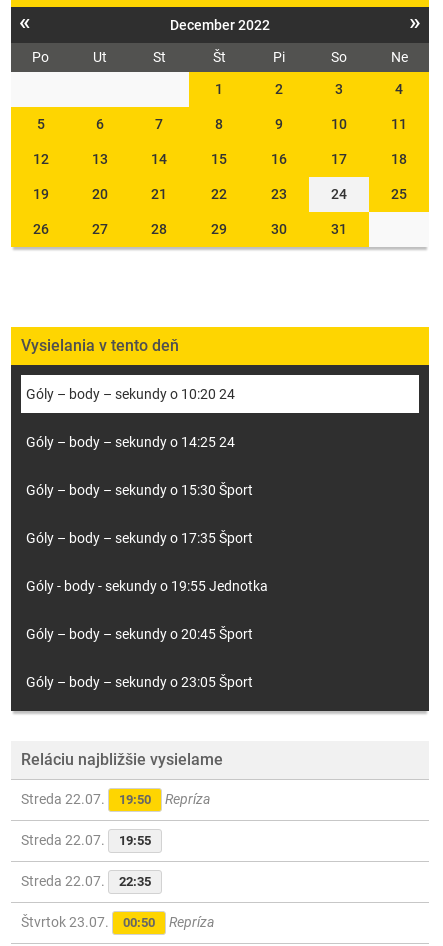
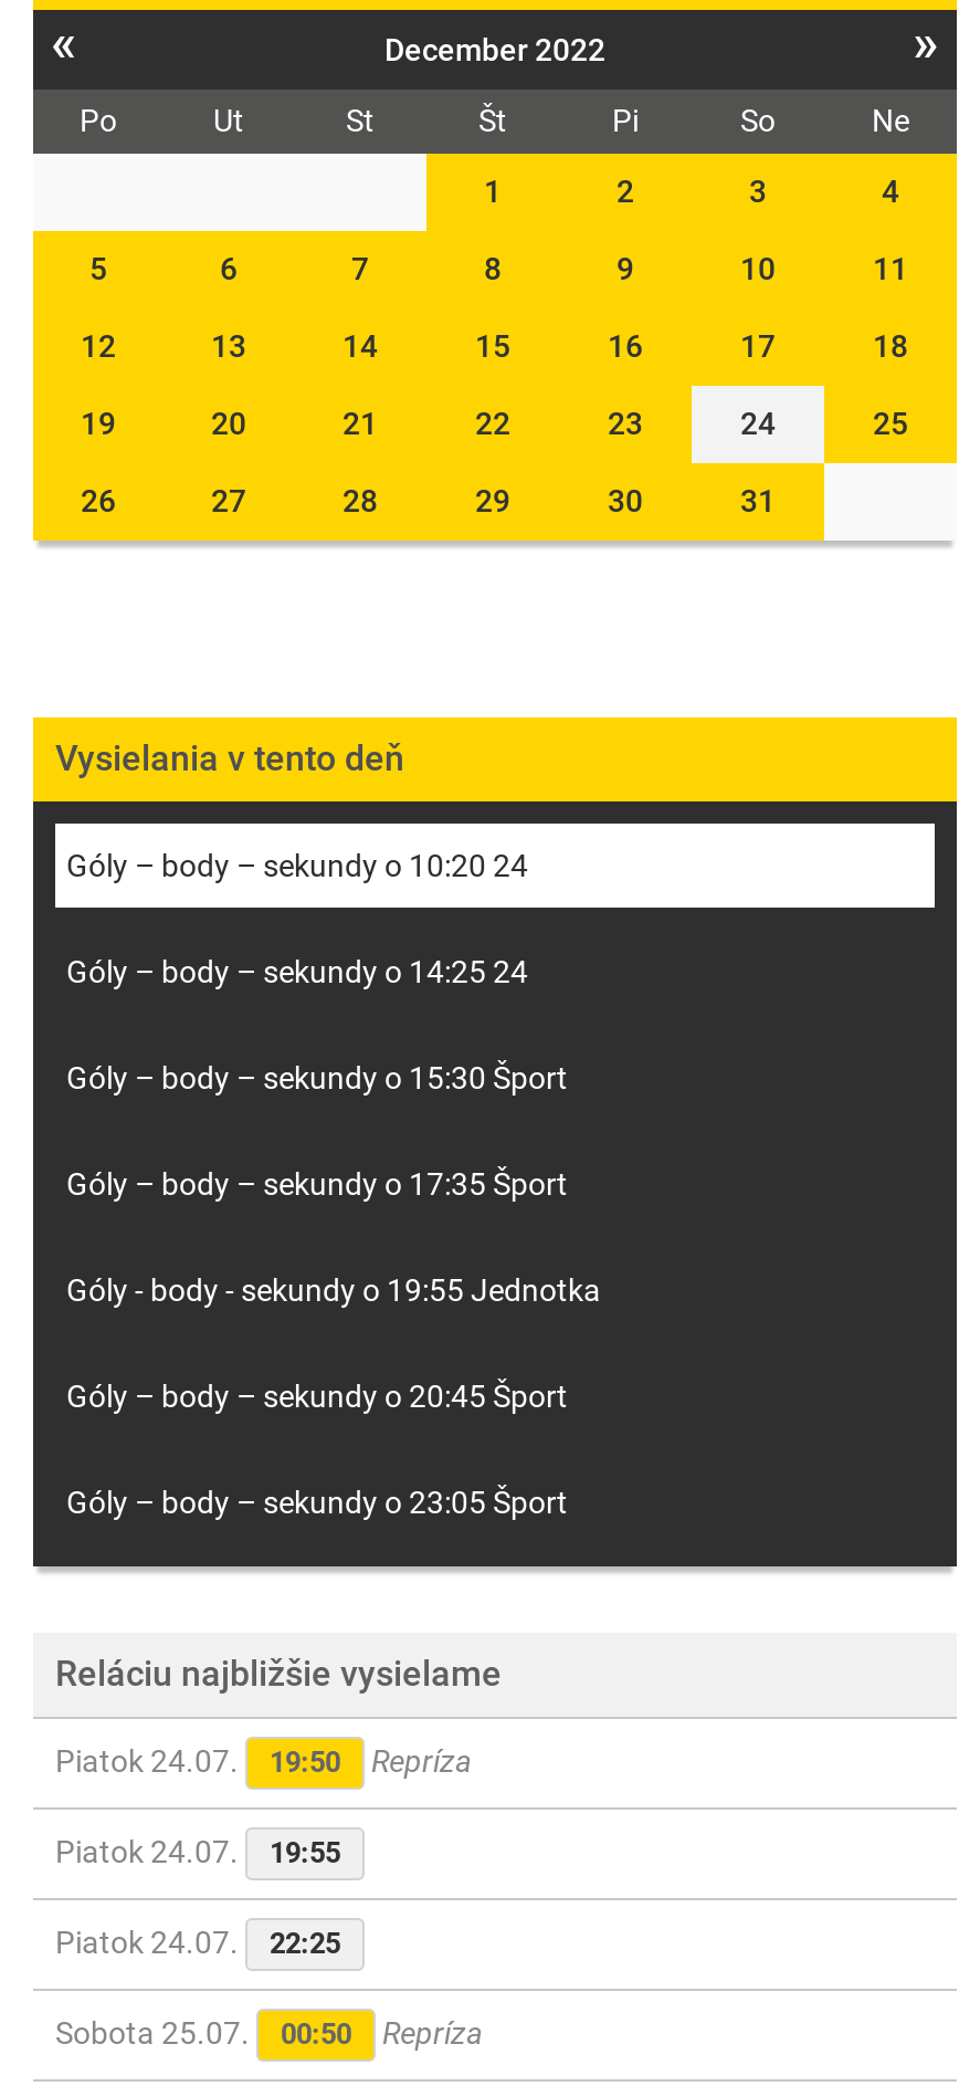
- Streda 22.07. 19:50 Repríza
+ Piatok 24.07. 19:50 Repríza

- Streda 22.07. 19:55
+ Piatok 24.07. 19:55

- Streda 22.07.
- 22:35
+ Piatok 24.07.
+ 22:25

- Štvrtok 23.07. 00:50 Repríza
+ Sobota 25.07. 00:50 Repríza
